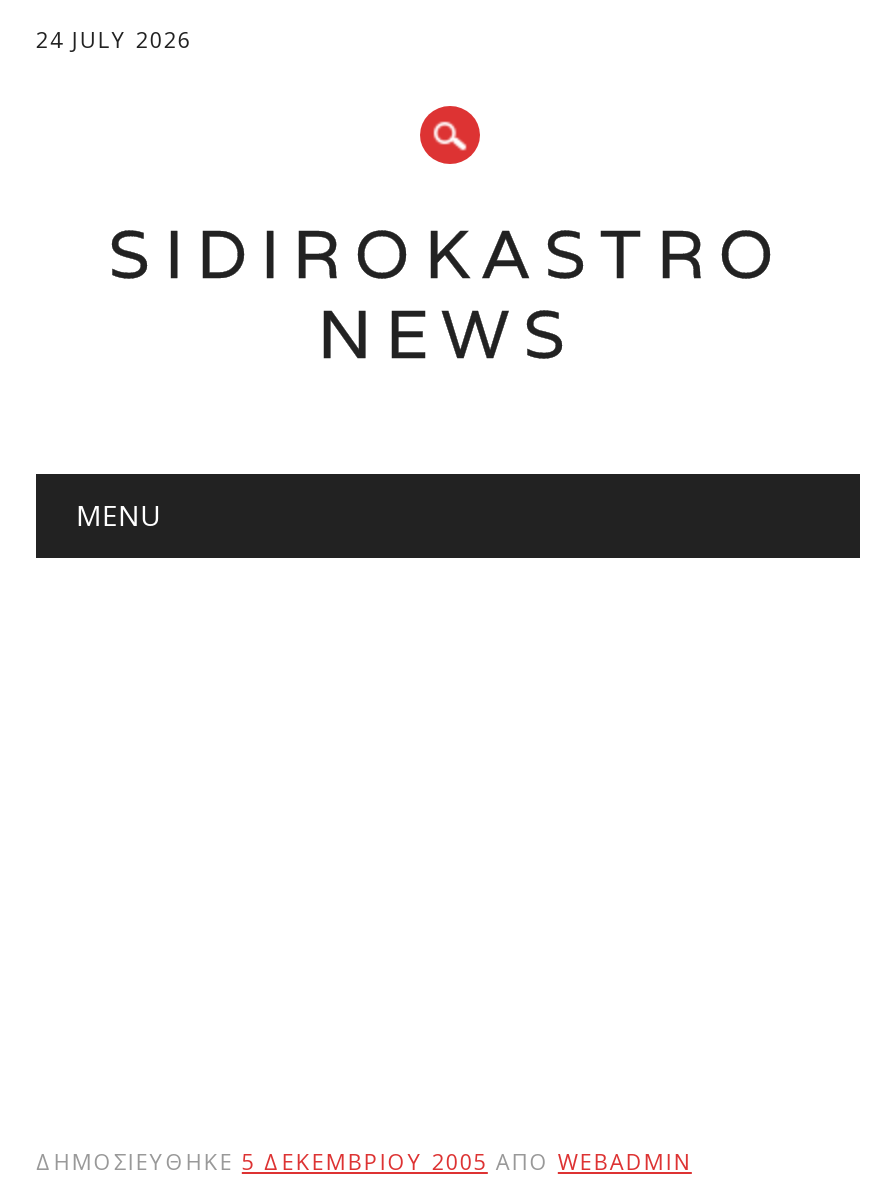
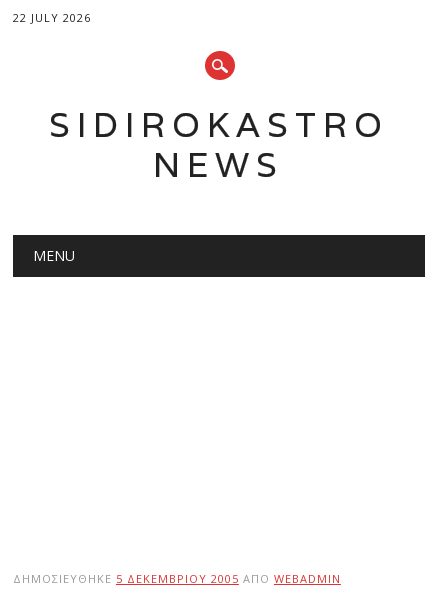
- 24 JULY 2026
+ 22 JULY 2026
